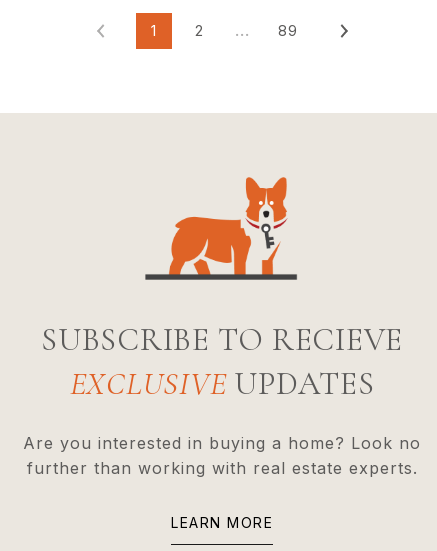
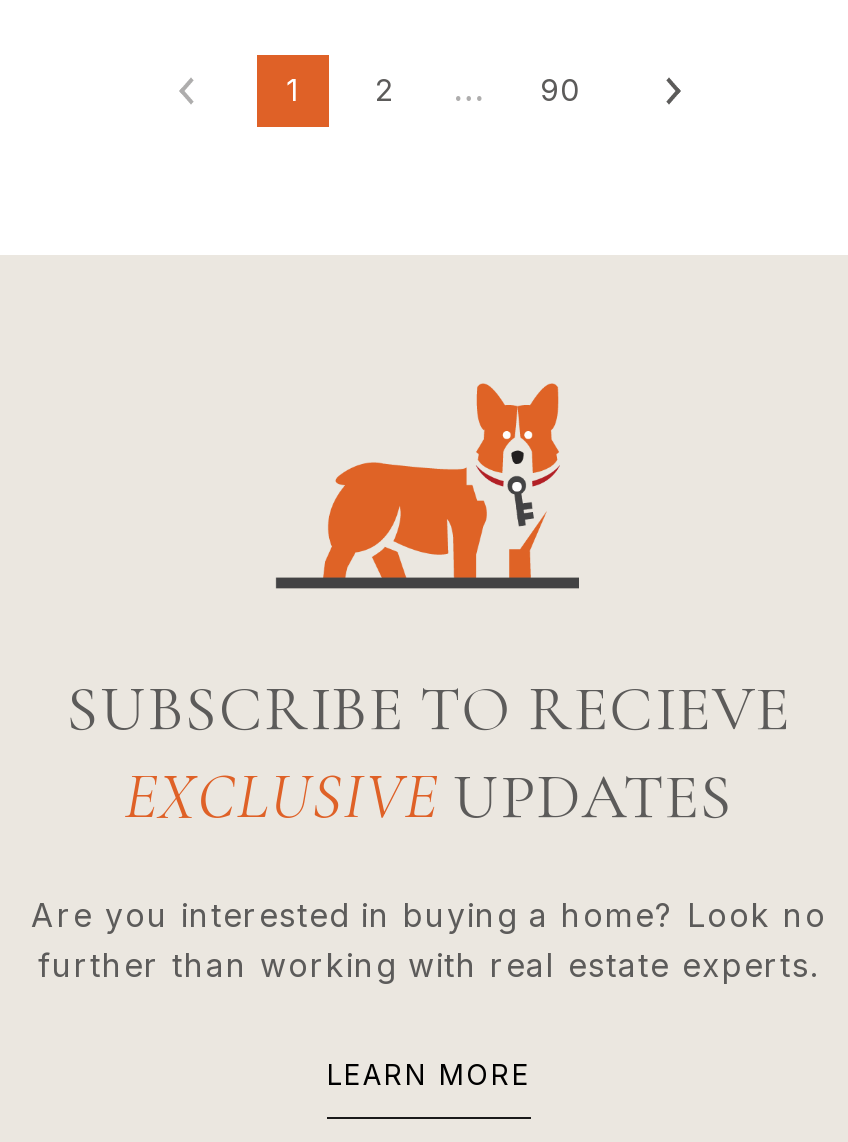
- 89
+ 90
